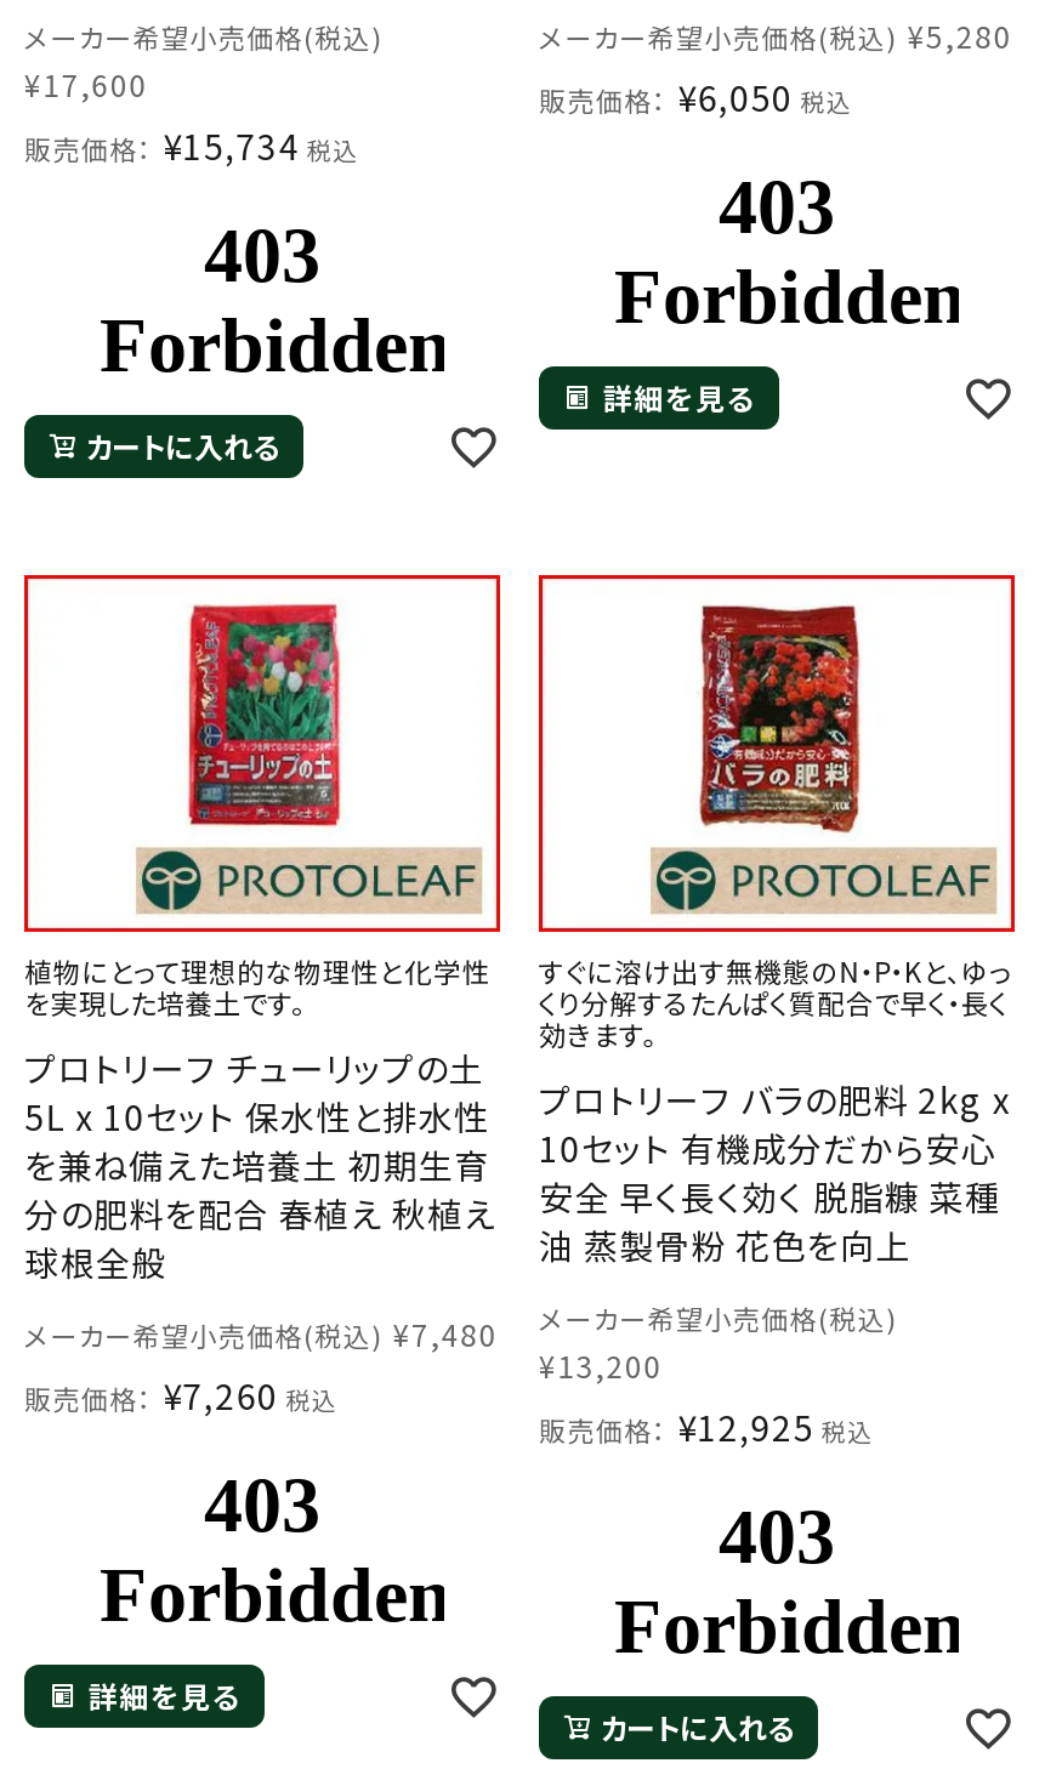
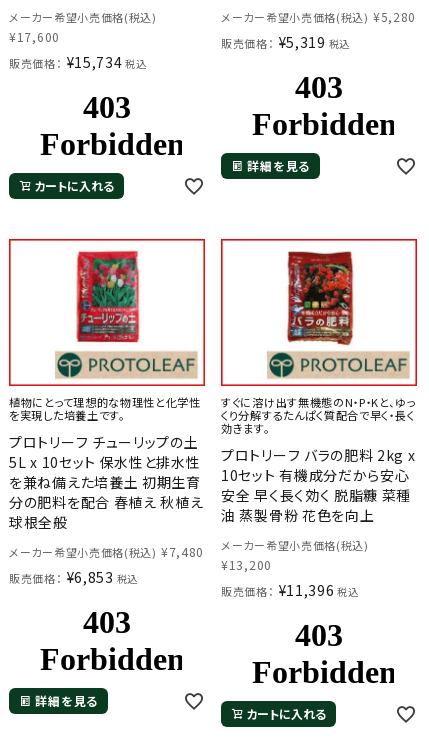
- 販売価格： ¥6,050 税込
+ 販売価格： ¥5,319 税込

- 販売価格： ¥7,260 税込
+ 販売価格： ¥6,853 税込

- 販売価格： ¥12,925 税込
+ 販売価格： ¥11,396 税込
